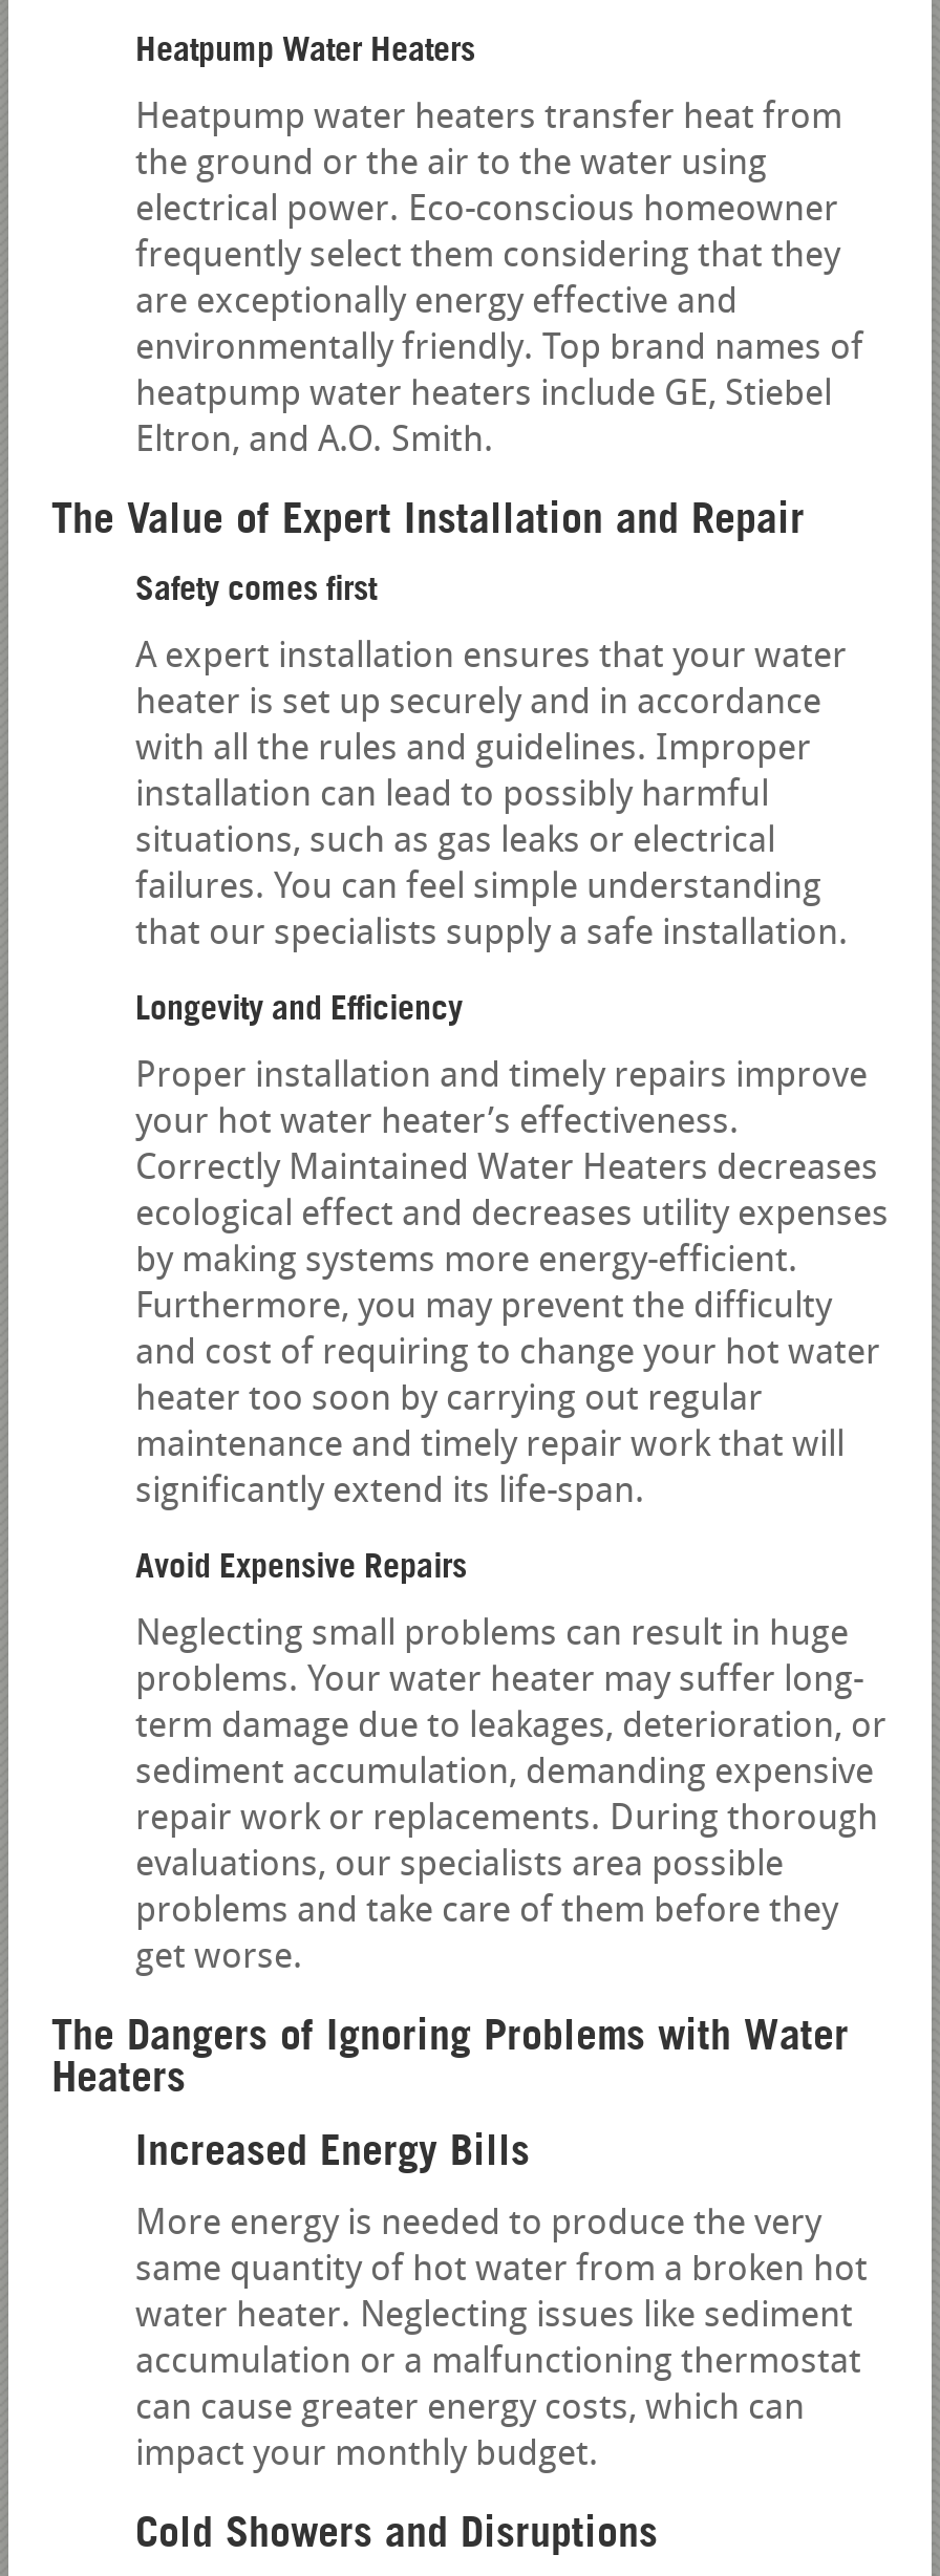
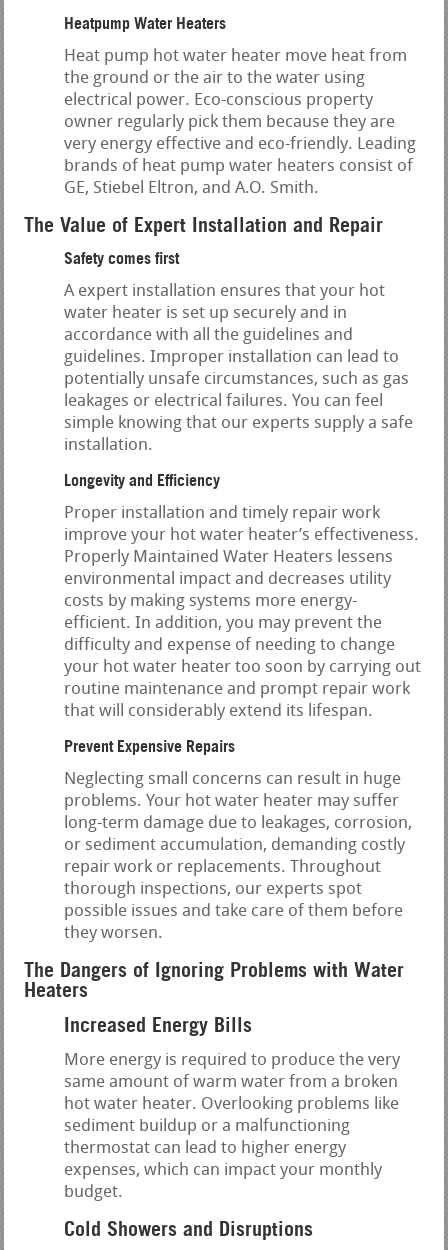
- Heatpump water heaters transfer heat from
+ Heat pump hot water heater move heat from

- electrical power. Eco-conscious homeowner
- frequently select them considering that they
- are exceptionally energy effective and
- environmentally friendly. Top brand names of
- heatpump water heaters include GE, Stiebel
- Eltron, and A.O. Smith.
+ electrical power. Eco-conscious property
+ owner regularly pick them because they are
+ very energy effective and eco-friendly. Leading
+ brands of heat pump water heaters consist of
+ GE, Stiebel Eltron, and A.O. Smith.

moved up: The Value of Expert Installation and Repair | Safety comes first

- A expert installation ensures that your water
- heater is set up securely and in accordance
- with all the rules and guidelines. Improper
- installation can lead to possibly harmful
- situations, such as gas leaks or electrical
- failures. You can feel simple understanding
- that our specialists supply a safe installation.
+ A expert installation ensures that your hot
+ water heater is set up securely and in
+ accordance with all the guidelines and
+ guidelines. Improper installation can lead to
+ potentially unsafe circumstances, such as gas
+ leakages or electrical failures. You can feel
+ simple knowing that our experts supply a safe
+ installation.

- Proper installation and timely repairs improve
- your hot water heater’s effectiveness.
- Correctly Maintained Water Heaters decreases
- ecological effect and decreases utility expenses
- by making systems more energy-efficient.
- Furthermore, you may prevent the difficulty
- and cost of requiring to change your hot water
- heater too soon by carrying out regular
- maintenance and timely repair work that will
- significantly extend its life-span.
+ Proper installation and timely repair work
+ improve your hot water heater’s effectiveness.
+ Properly Maintained Water Heaters lessens
+ environmental impact and decreases utility
+ costs by making systems more energy-
+ efficient. In addition, you may prevent the
+ difficulty and expense of needing to change
+ your hot water heater too soon by carrying out
+ routine maintenance and prompt repair work
+ that will considerably extend its lifespan.

- Avoid Expensive Repairs
+ Prevent Expensive Repairs

- Neglecting small problems can result in huge
- problems. Your water heater may suffer long-
- term damage due to leakages, deterioration, or
- sediment accumulation, demanding expensive
- repair work or replacements. During thorough
- evaluations, our specialists area possible
- problems and take care of them before they
- get worse.
+ Neglecting small concerns can result in huge
+ problems. Your hot water heater may suffer
+ long-term damage due to leakages, corrosion,
+ or sediment accumulation, demanding costly
+ repair work or replacements. Throughout
+ thorough inspections, our experts spot
+ possible issues and take care of them before
+ they worsen.

- More energy is needed to produce the very
- same quantity of hot water from a broken hot
- water heater. Neglecting issues like sediment
- accumulation or a malfunctioning thermostat
- can cause greater energy costs, which can
- impact your monthly budget.
+ More energy is required to produce the very
+ same amount of warm water from a broken
+ hot water heater. Overlooking problems like
+ sediment buildup or a malfunctioning
+ thermostat can lead to higher energy
+ expenses, which can impact your monthly
+ budget.
